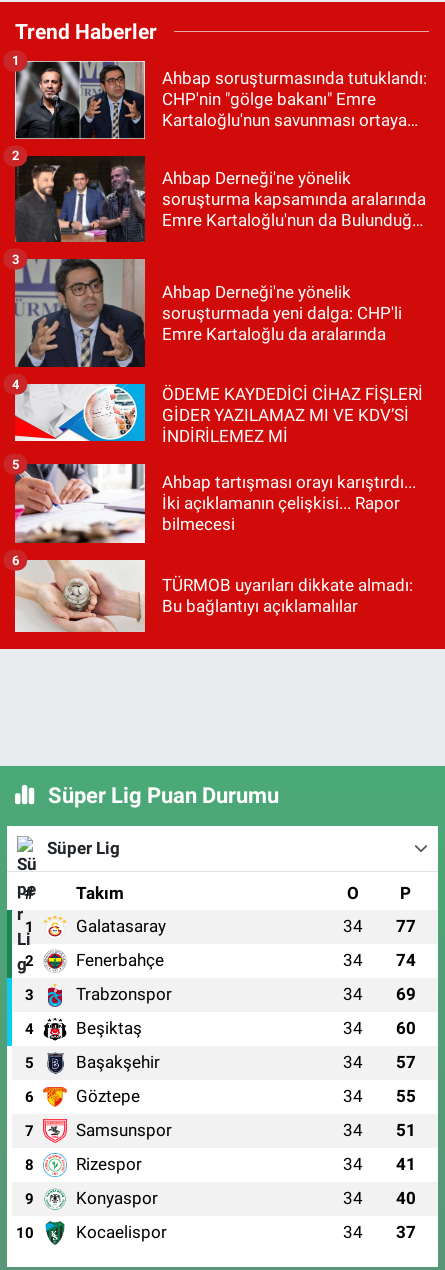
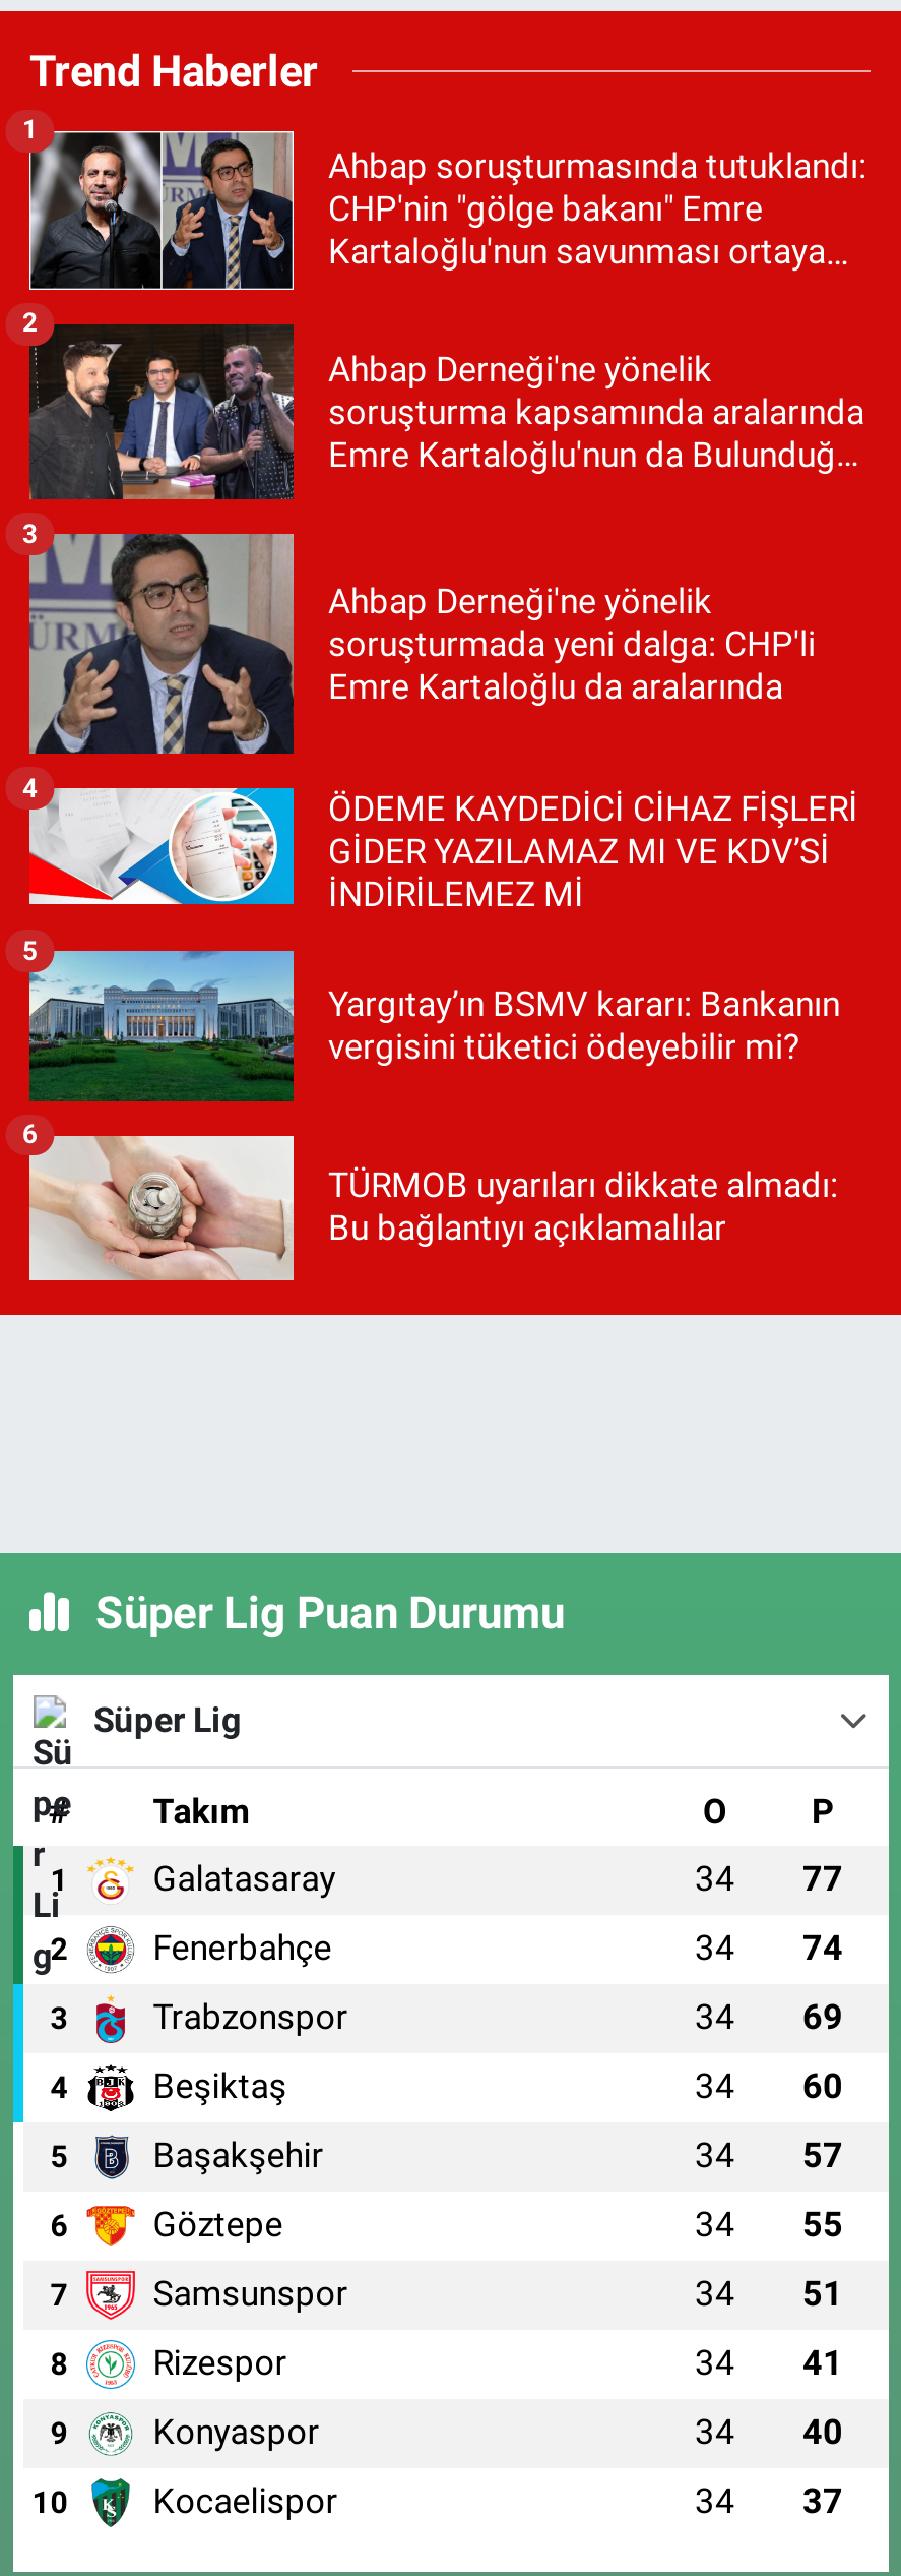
- [image]
- Ahbap tartışması orayı karıştırdı...
- İki açıklamanın çelişkisi... Rapor
- bilmecesi
+ [image]
+ Yargıtay’ın BSMV kararı: Bankanın
+ vergisini tüketici ödeyebilir mi?
